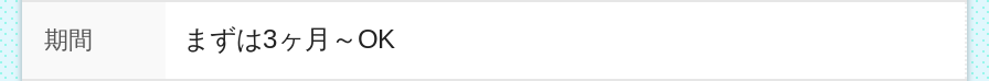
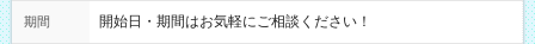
- まずは3ヶ月～OK
+ 開始日・期間はお気軽にご相談ください！
